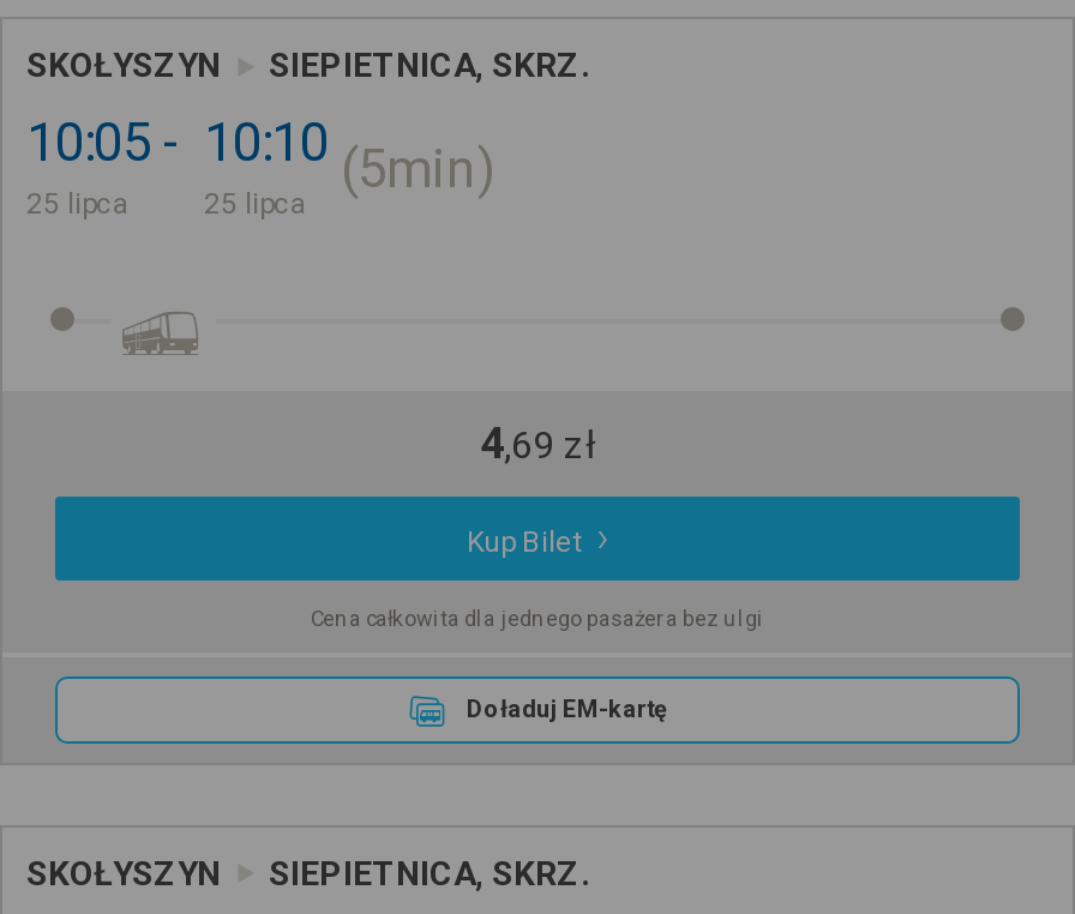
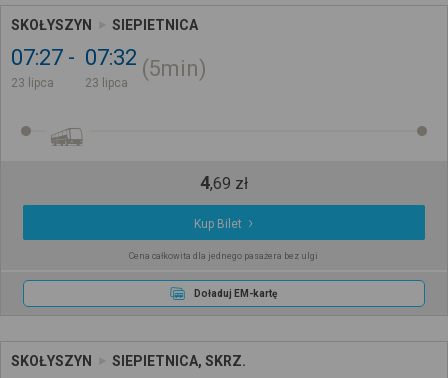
- SIEPIETNICA, SKRZ.
+ SIEPIETNICA

- 10:05
- 25 lipca
+ 07:27
+ 23 lipca

- 10:10
- 25 lipca
+ 07:32
+ 23 lipca
